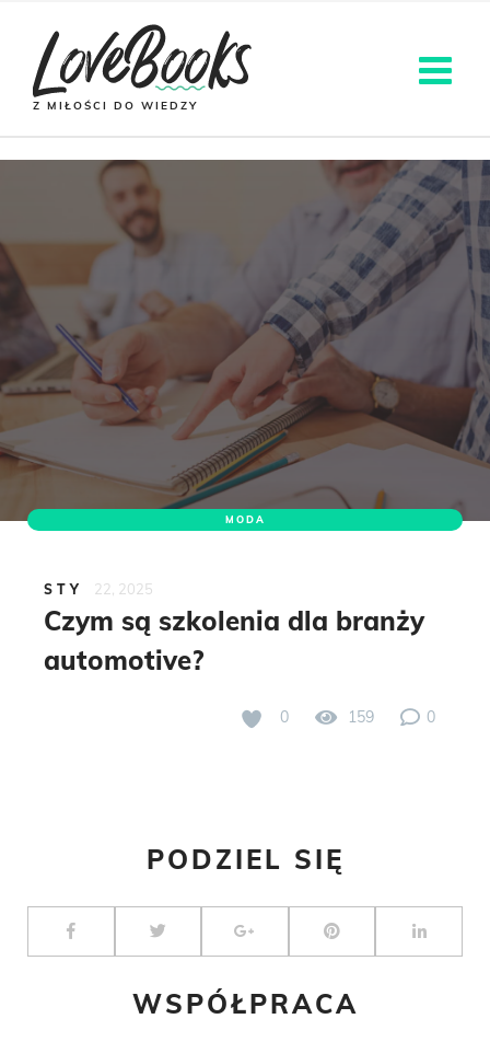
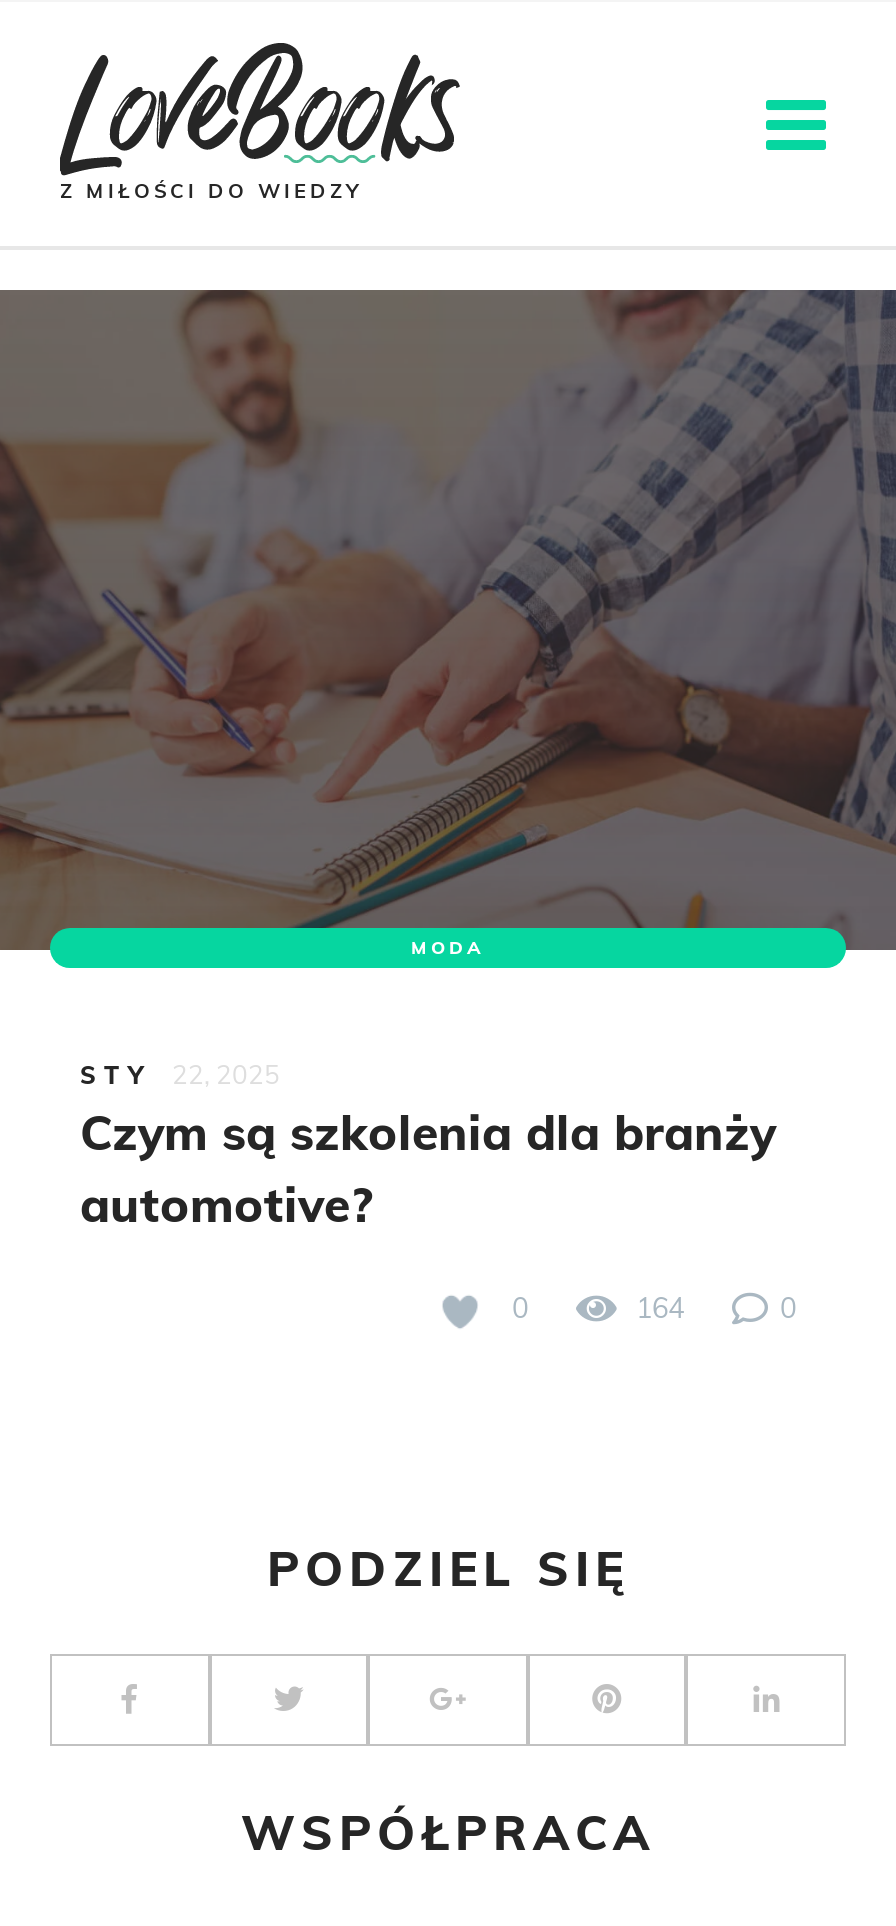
- 159
+ 164
